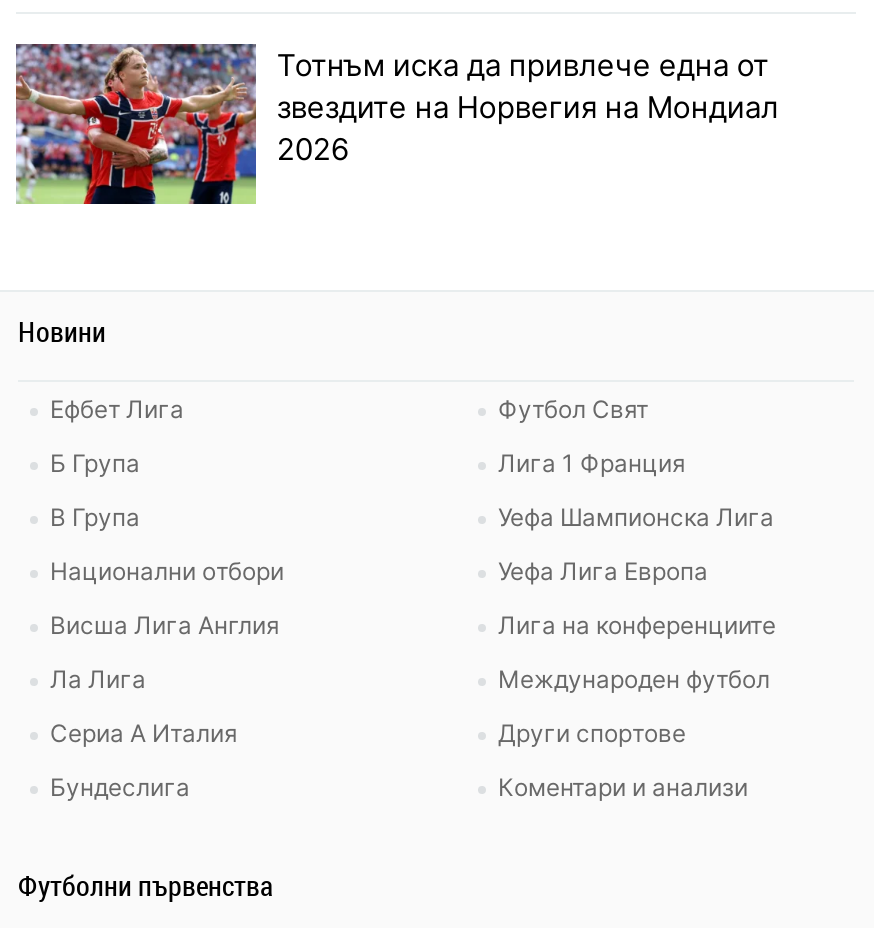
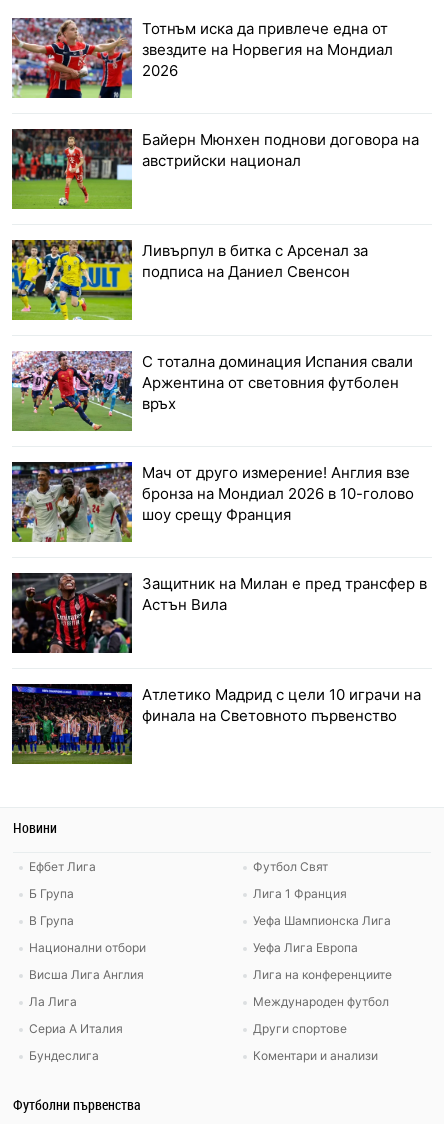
+ [image]
+ Байерн Мюнхен поднови договора на
+ австрийски национал

+ [image]
+ Ливърпул в битка с Арсенал за
+ подписа на Даниел Свенсон

+ [image]
+ С тотална доминация Испания свали
+ Аржентина от световния футболен
+ връх

+ [image]
+ Мач от друго измерение! Англия взе
+ бронза на Мондиал 2026 в 10-голово
+ шоу срещу Франция

+ [image]
+ Защитник на Милан е пред трансфер в
+ Астън Вила

+ [image]
+ Атлетико Мадрид с цели 10 играчи на
+ финала на Световното първенство
